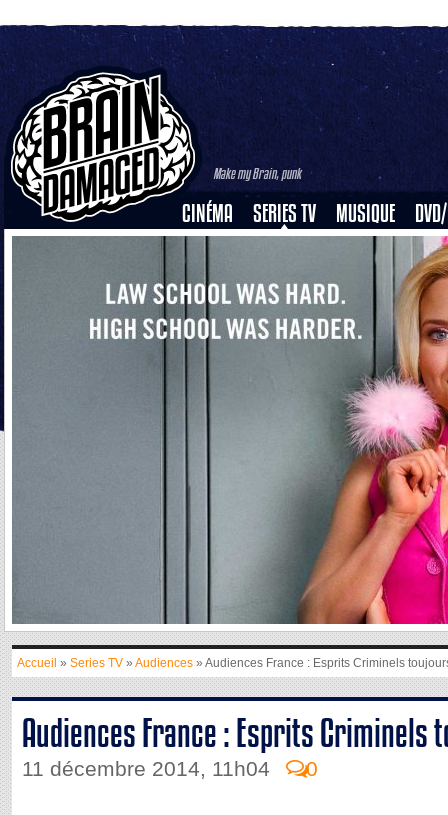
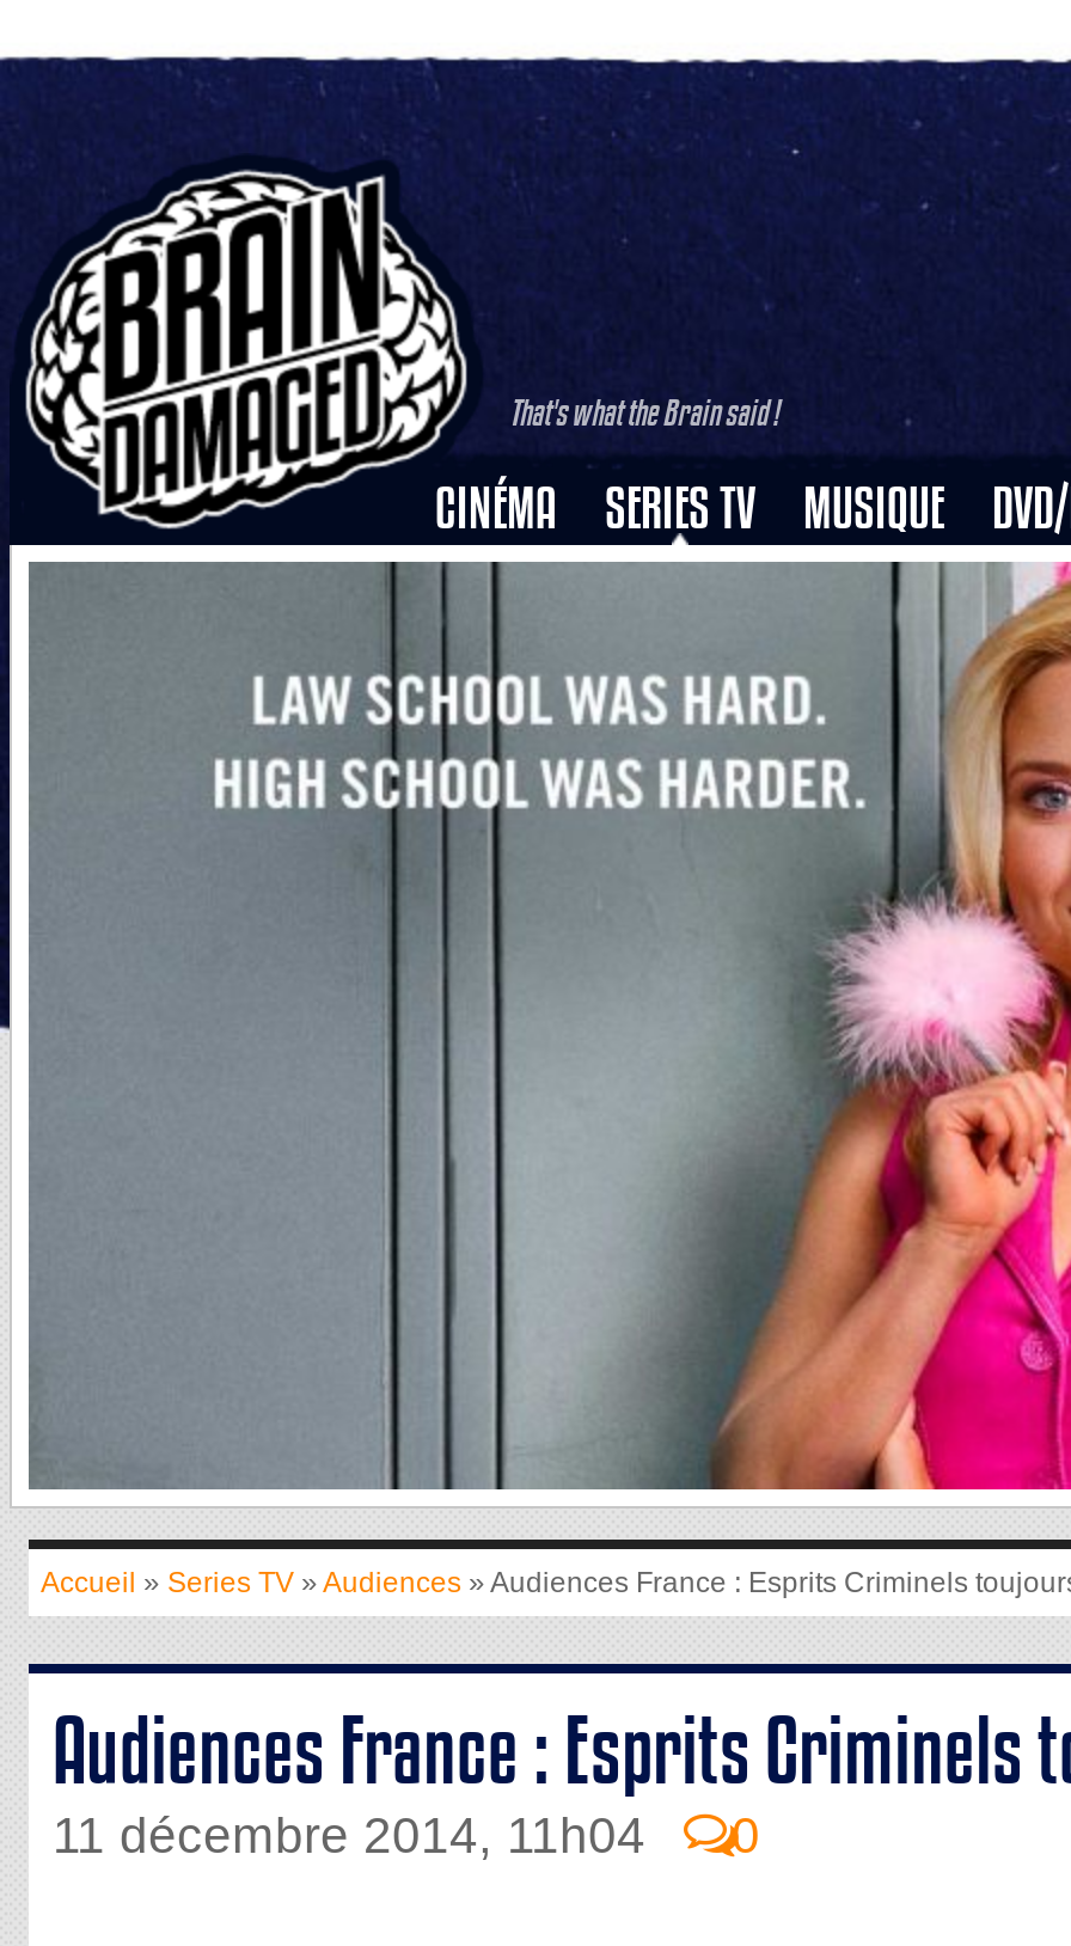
- Make my Brain, punk
+ That's what the Brain said !
